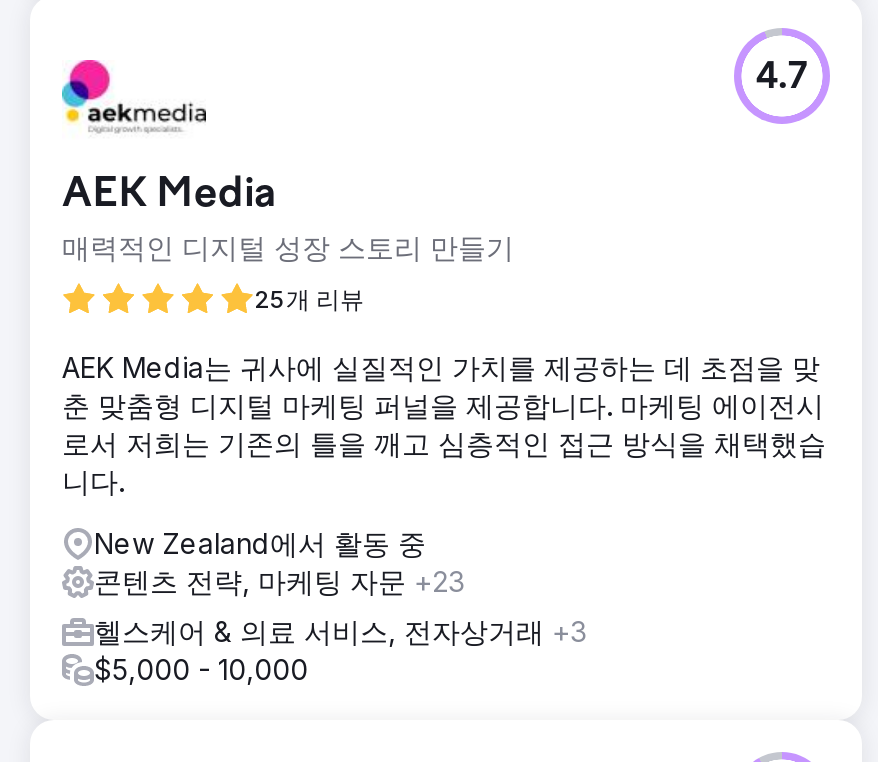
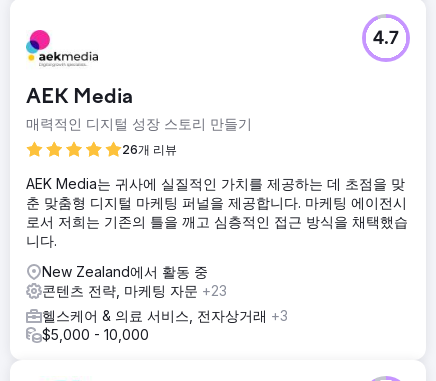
- 25개 리뷰
+ 26개 리뷰
